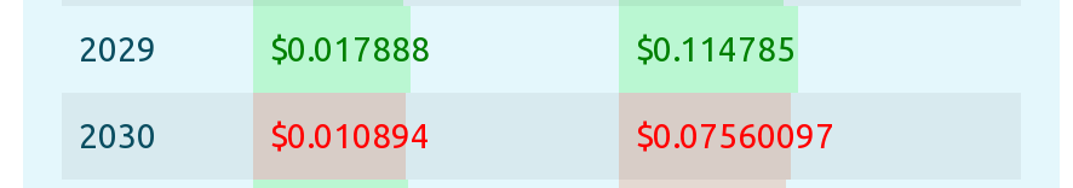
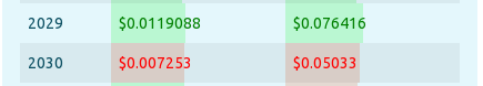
- $0.017888
+ $0.0119088

- $0.114785
+ $0.076416

- $0.010894
+ $0.007253

- $0.07560097
+ $0.05033
